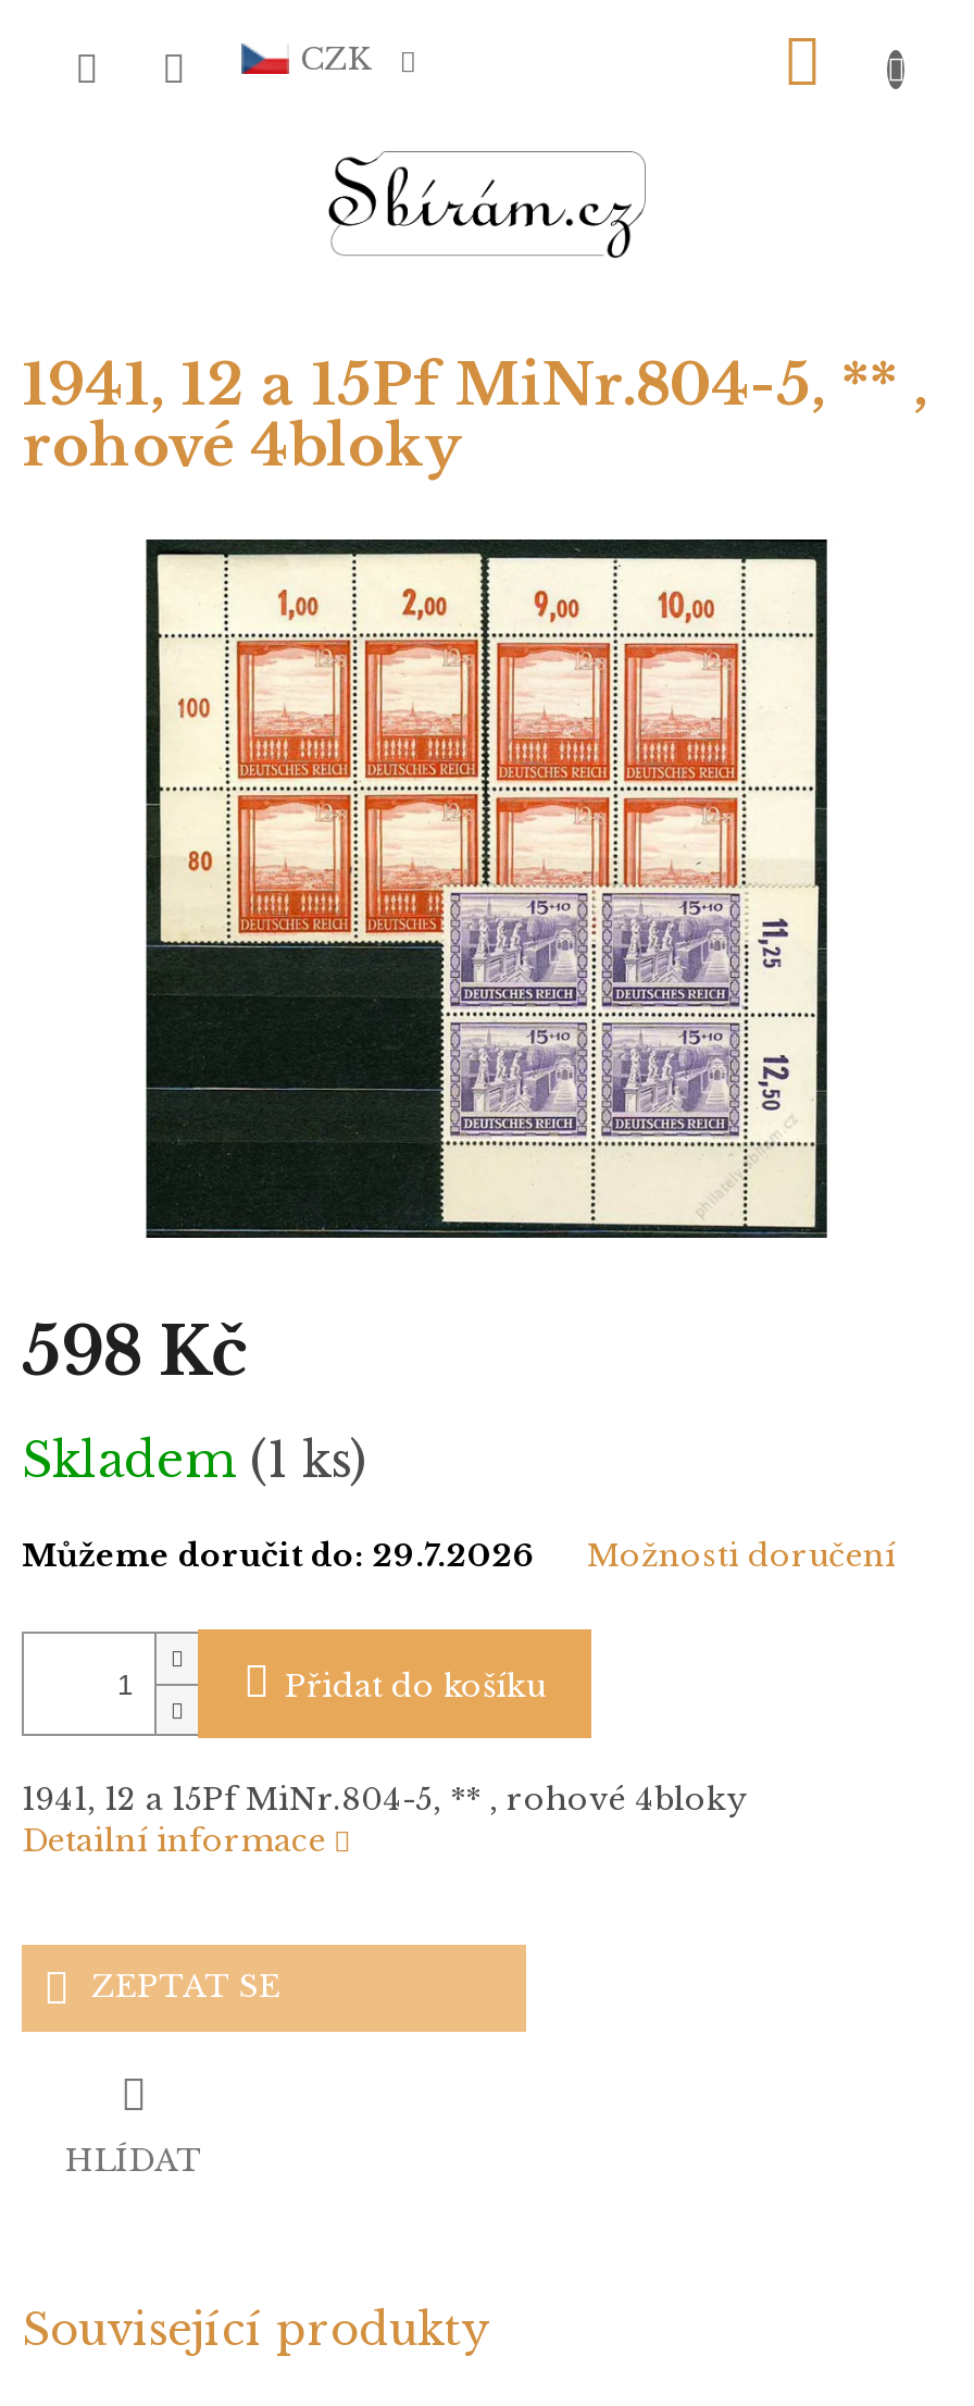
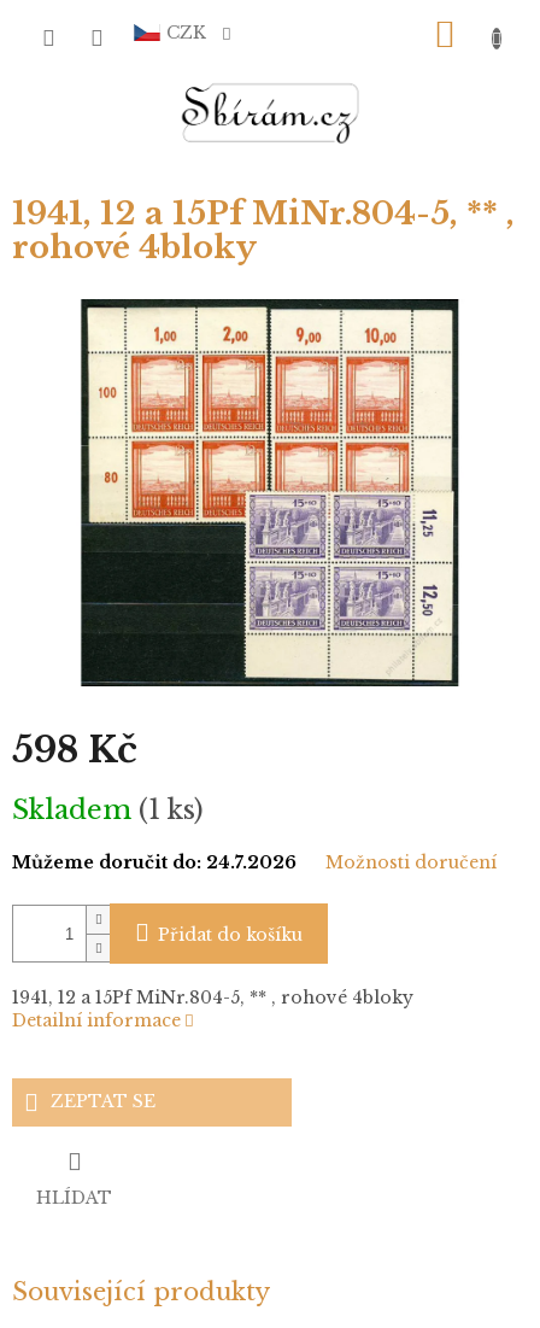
- Můžeme doručit do: 29.7.2026
+ Můžeme doručit do: 24.7.2026
